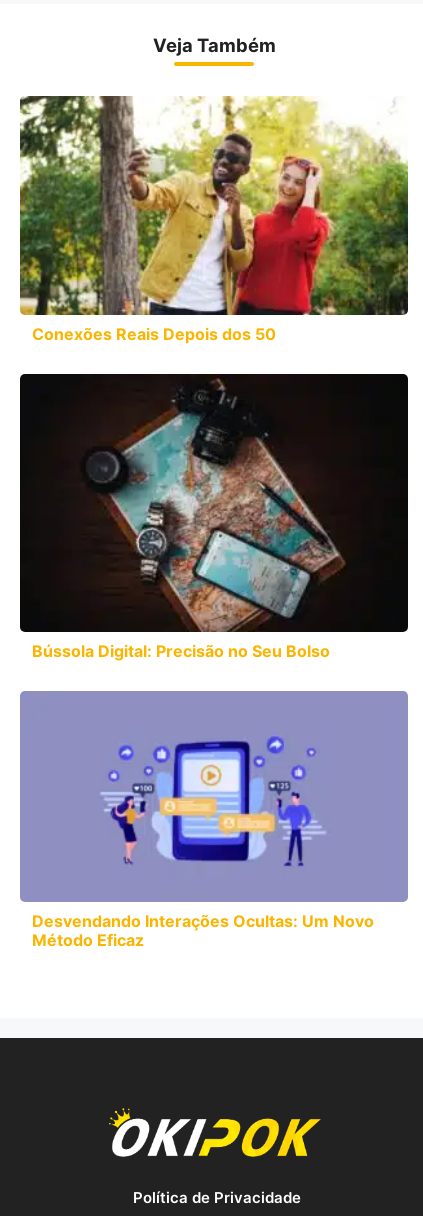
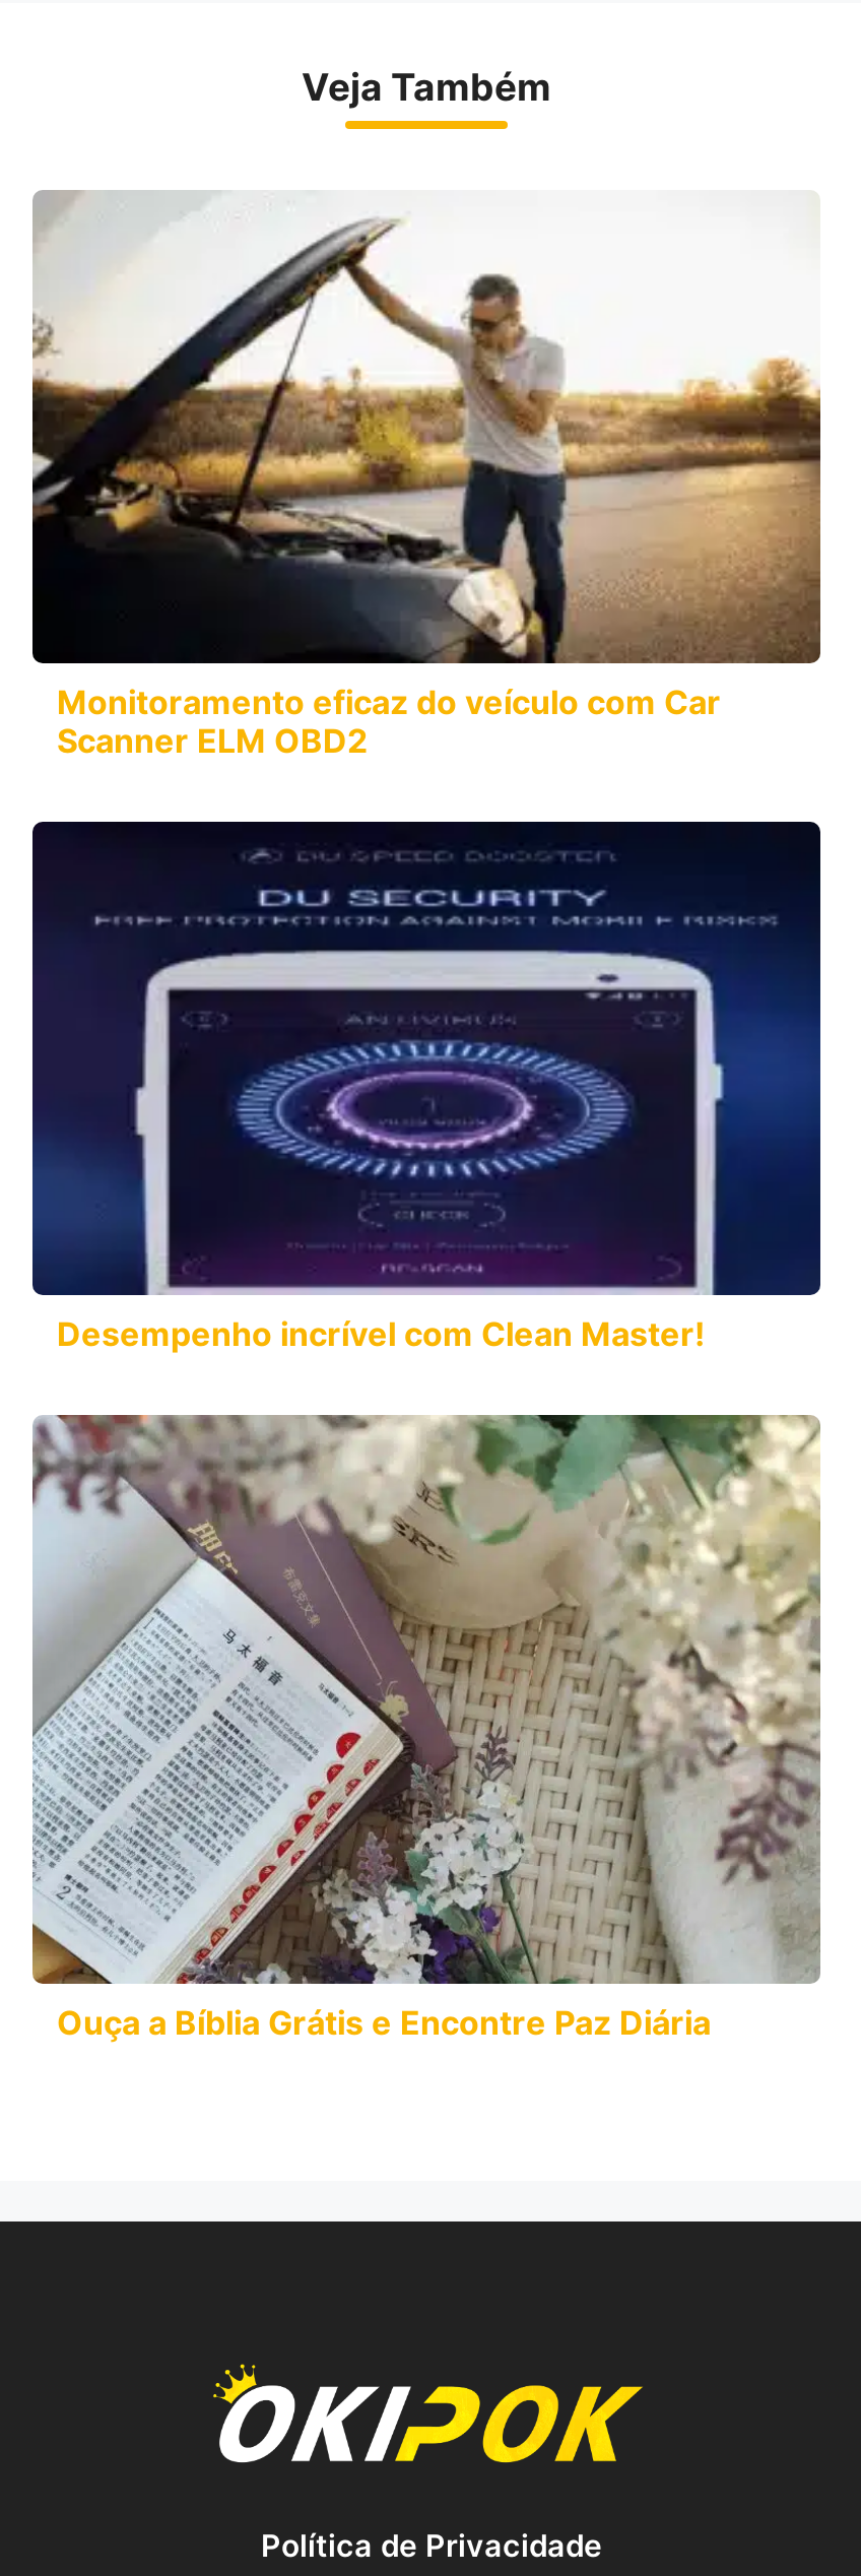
- [image]
- Conexões Reais Depois dos 50
+ [image]
+ Monitoramento eficaz do veículo com Car
+ Scanner ELM OBD2

- [image]
- Bússola Digital: Precisão no Seu Bolso
+ [image]
+ Desempenho incrível com Clean Master!

- [image]
- Desvendando Interações Ocultas: Um Novo
- Método Eficaz
+ [image]
+ Ouça a Bíblia Grátis e Encontre Paz Diária
